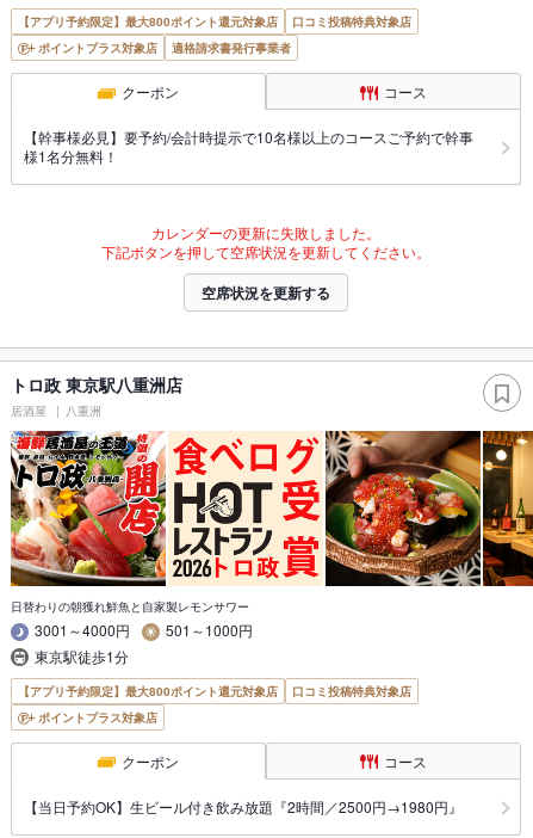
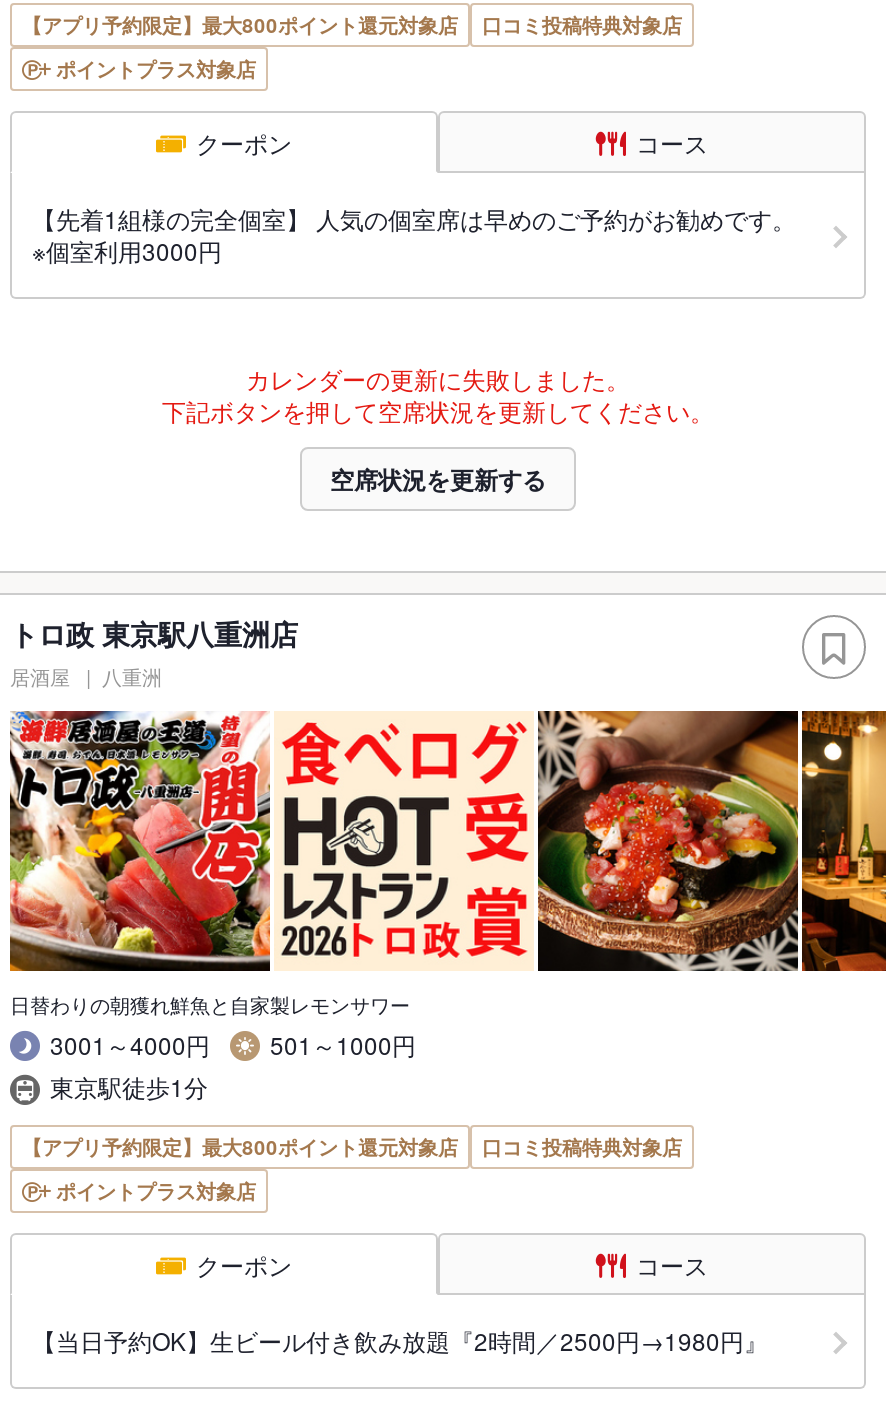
- 適格請求書発行事業者

- 【幹事様必見】要予約/会計時提示で10名様以上のコースご予約で幹事
- 様1名分無料！
+ 【先着1組様の完全個室】 人気の個室席は早めのご予約がお勧めです。
+ ※個室利用3000円
